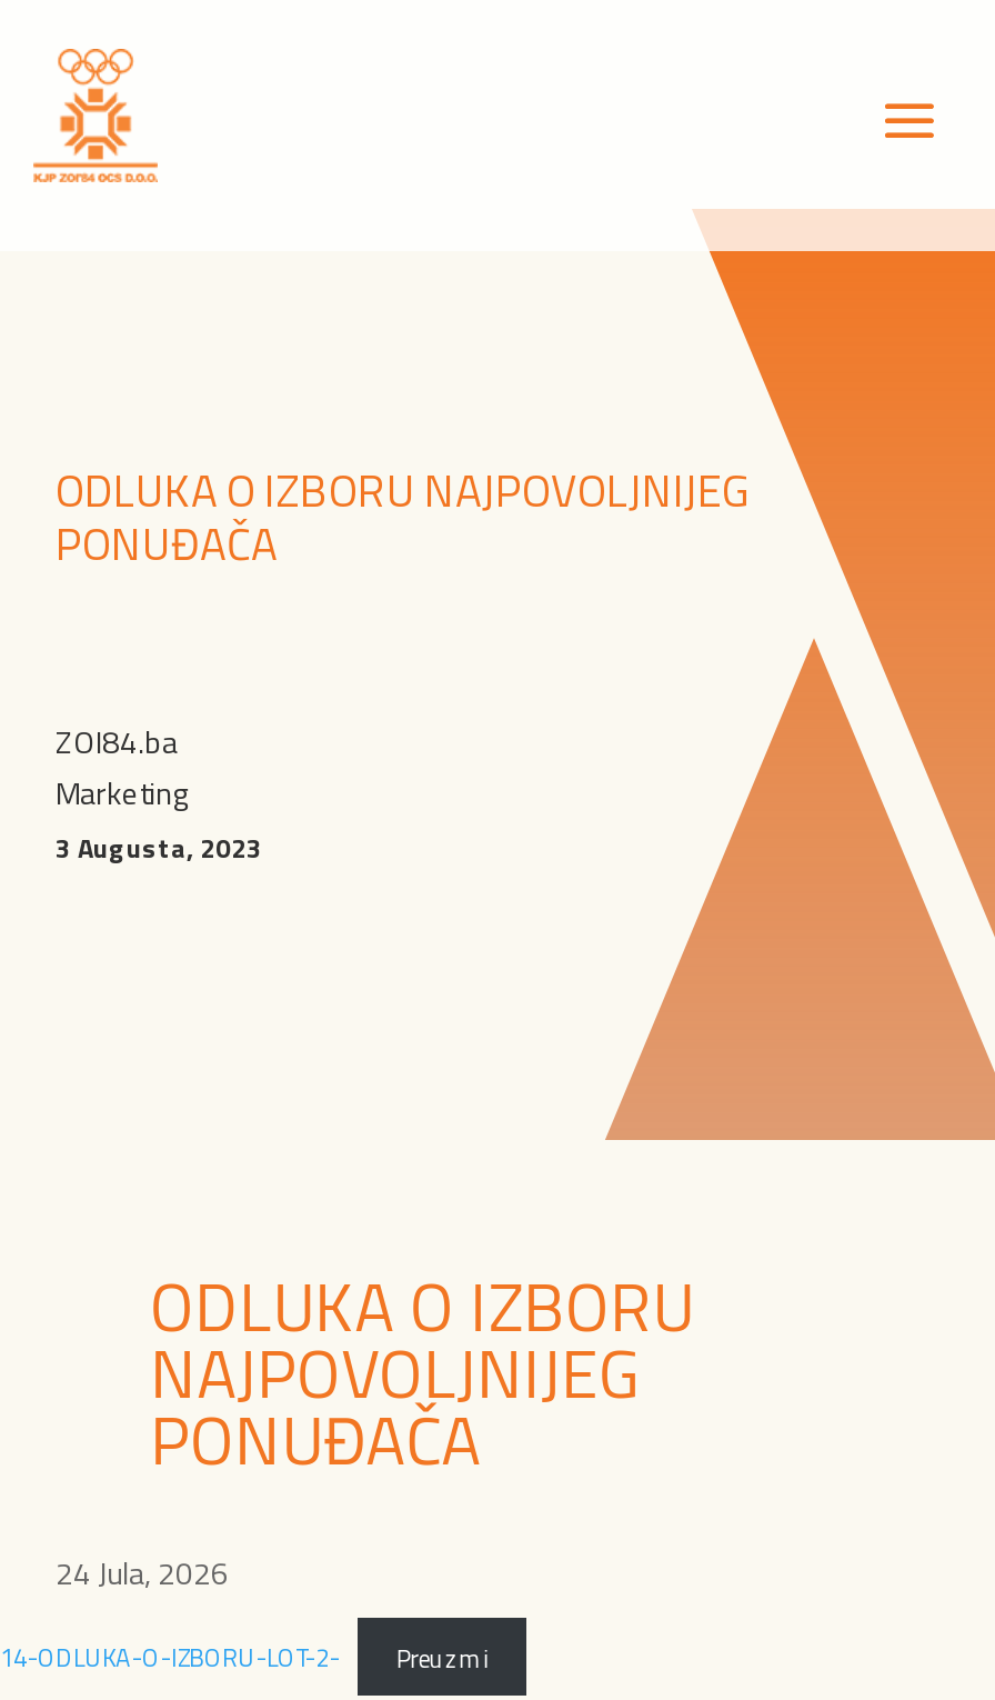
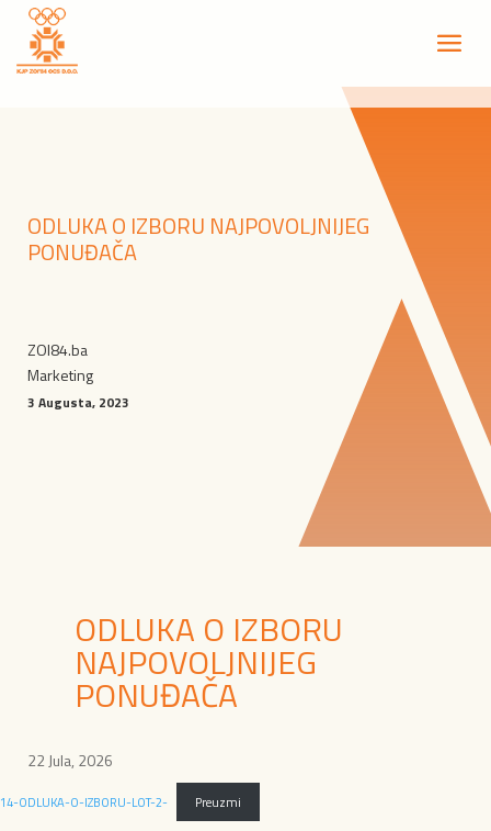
- 24 Jula, 2026
+ 22 Jula, 2026
